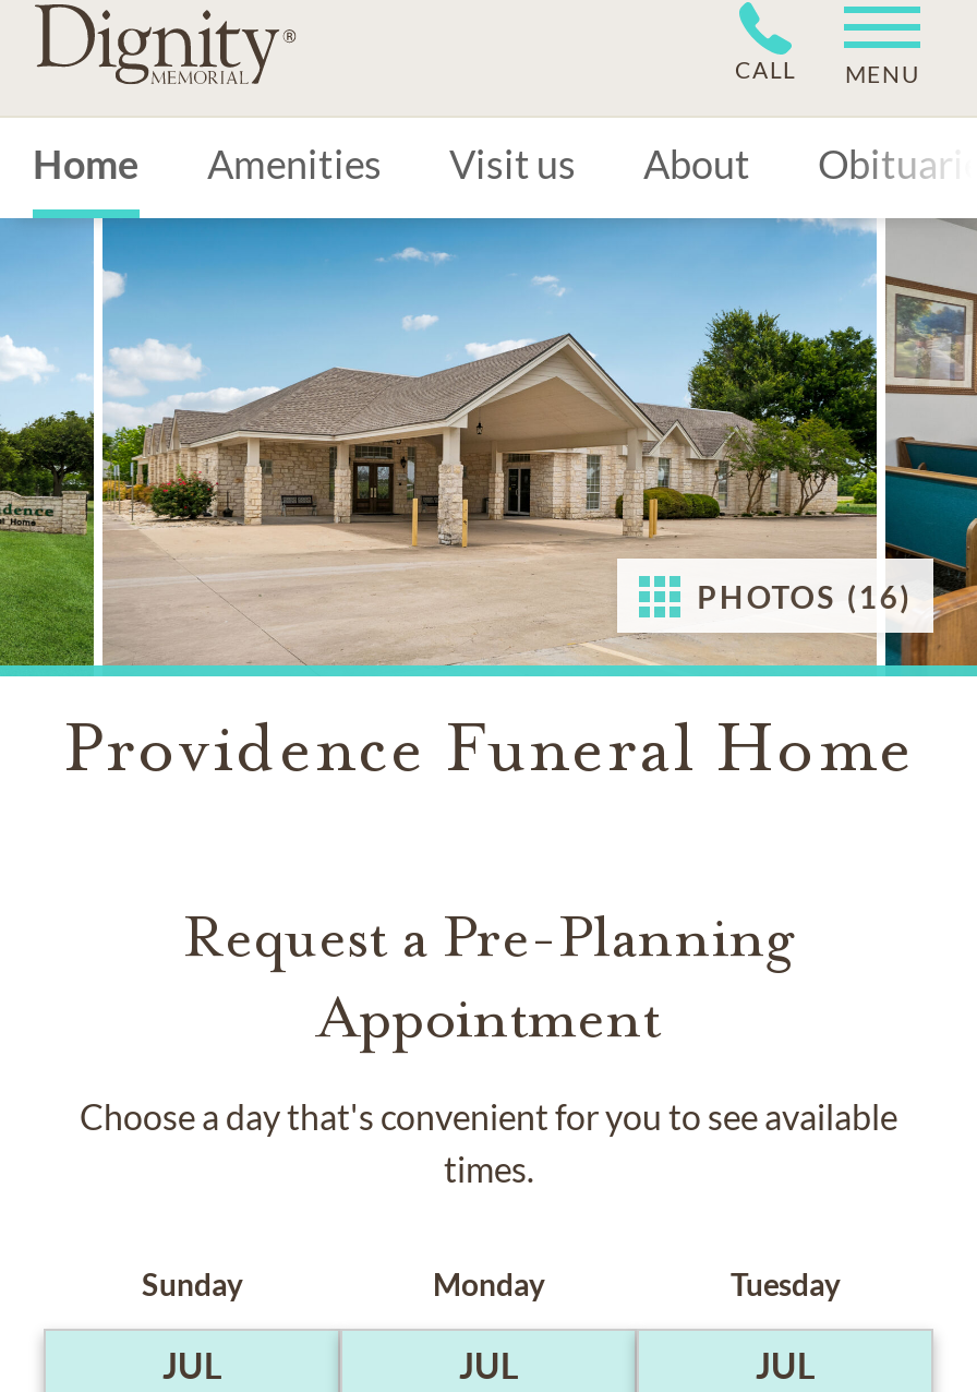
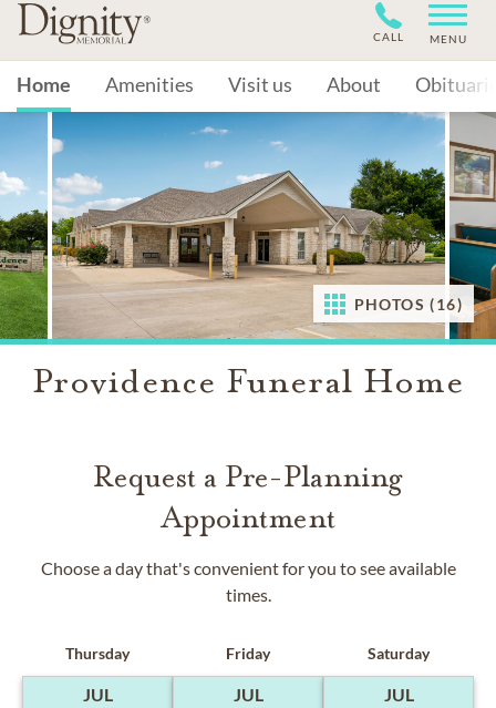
- Sunday
+ Thursday

- Monday
+ Friday

- Tuesday
+ Saturday
